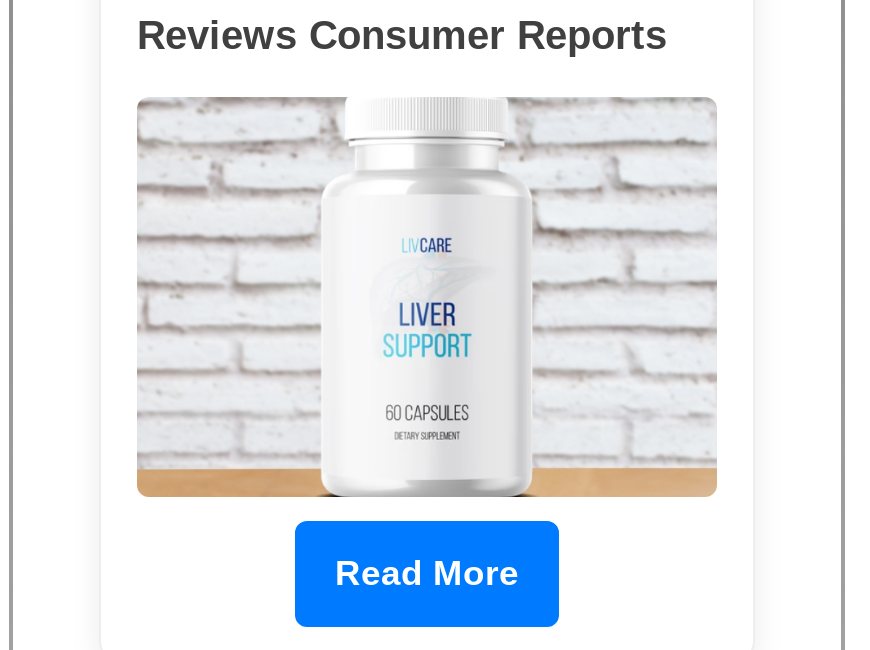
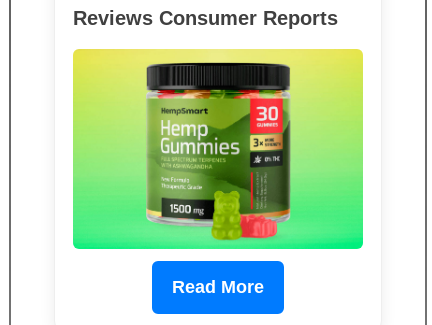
- [image]
+ [image]
